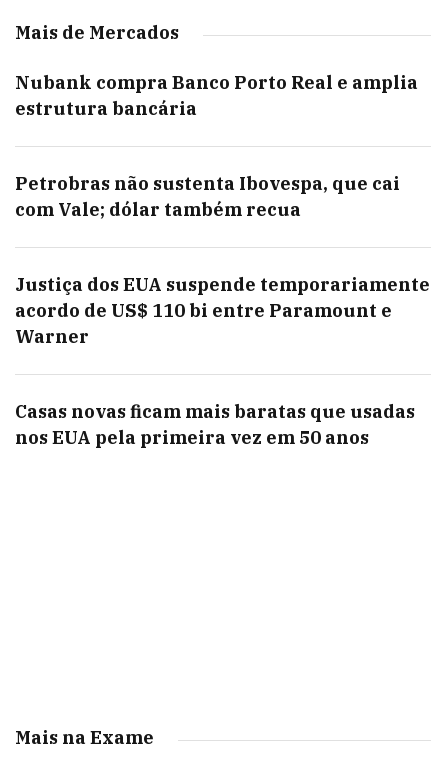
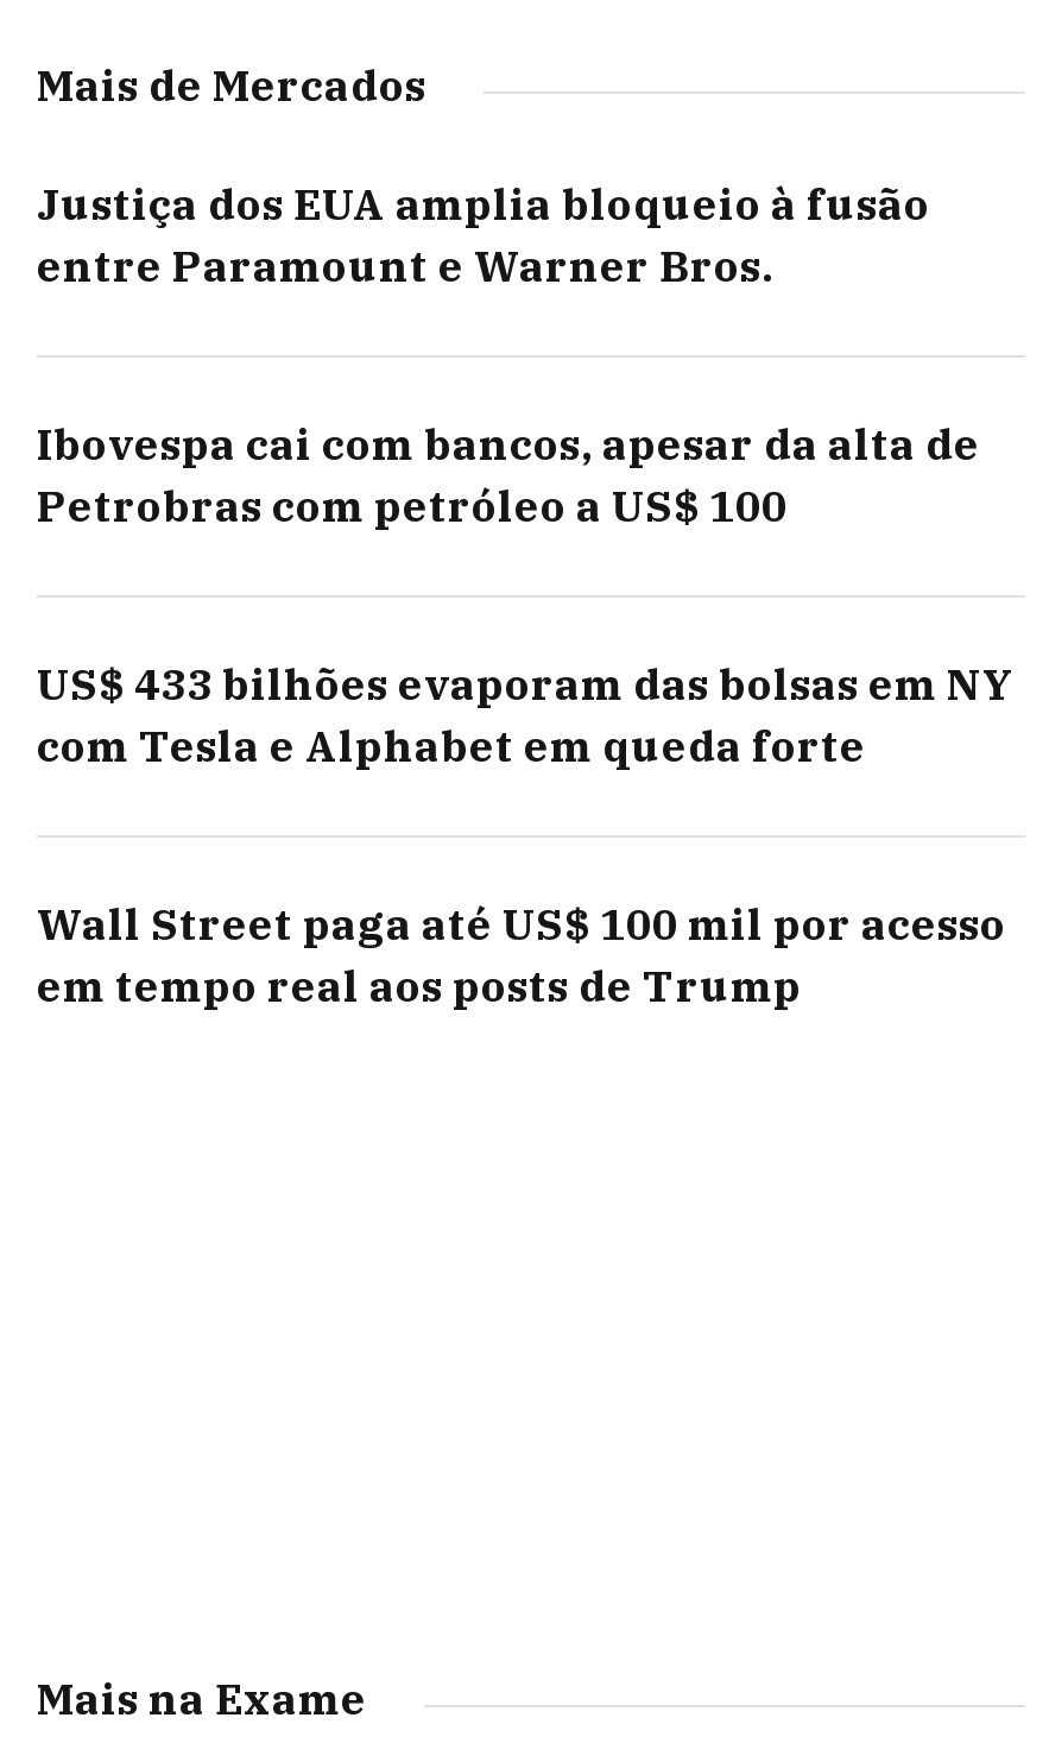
- Nubank compra Banco Porto Real e amplia
- estrutura bancária
+ Justiça dos EUA amplia bloqueio à fusão
+ entre Paramount e Warner Bros.

- Petrobras não sustenta Ibovespa, que cai
- com Vale; dólar também recua
+ Ibovespa cai com bancos, apesar da alta de
+ Petrobras com petróleo a US$ 100

- Justiça dos EUA suspende temporariamente
- acordo de US$ 110 bi entre Paramount e
- Warner
+ US$ 433 bilhões evaporam das bolsas em NY
+ com Tesla e Alphabet em queda forte

- Casas novas ficam mais baratas que usadas
- nos EUA pela primeira vez em 50 anos
+ Wall Street paga até US$ 100 mil por acesso
+ em tempo real aos posts de Trump
